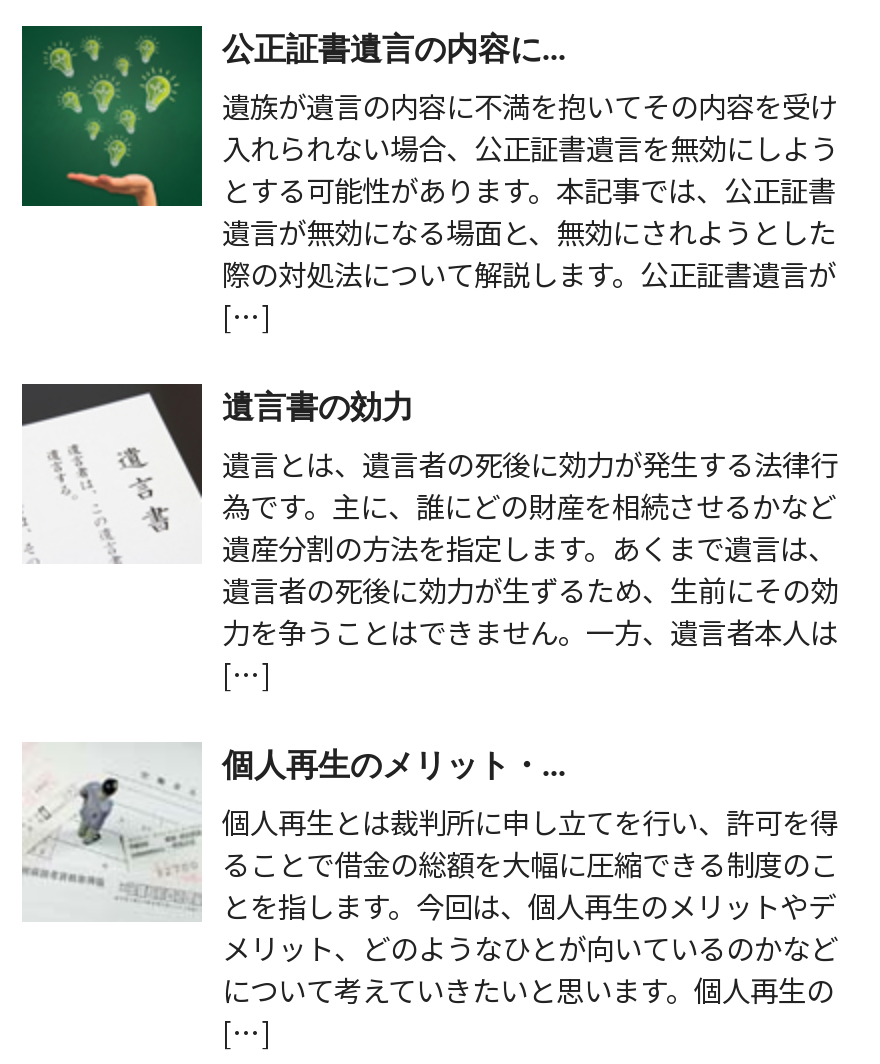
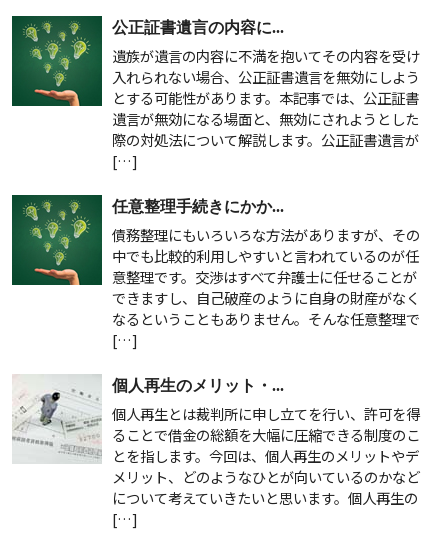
- [image]
- 遺言書の効力
- 遺言とは、遺言者の死後に効力が発生する法律行
- 為です。主に、誰にどの財産を相続させるかなど
- 遺産分割の方法を指定します。あくまで遺言は、
- 遺言者の死後に効力が生ずるため、生前にその効
- 力を争うことはできません。一方、遺言者本人は
+ [image]
+ 任意整理手続きにかか...
+ 債務整理にもいろいろな方法がありますが、その
+ 中でも比較的利用しやすいと言われているのが任
+ 意整理です。交渉はすべて弁護士に任せることが
+ できますし、自己破産のように自身の財産がなく
+ なるということもありません。そんな任意整理で
